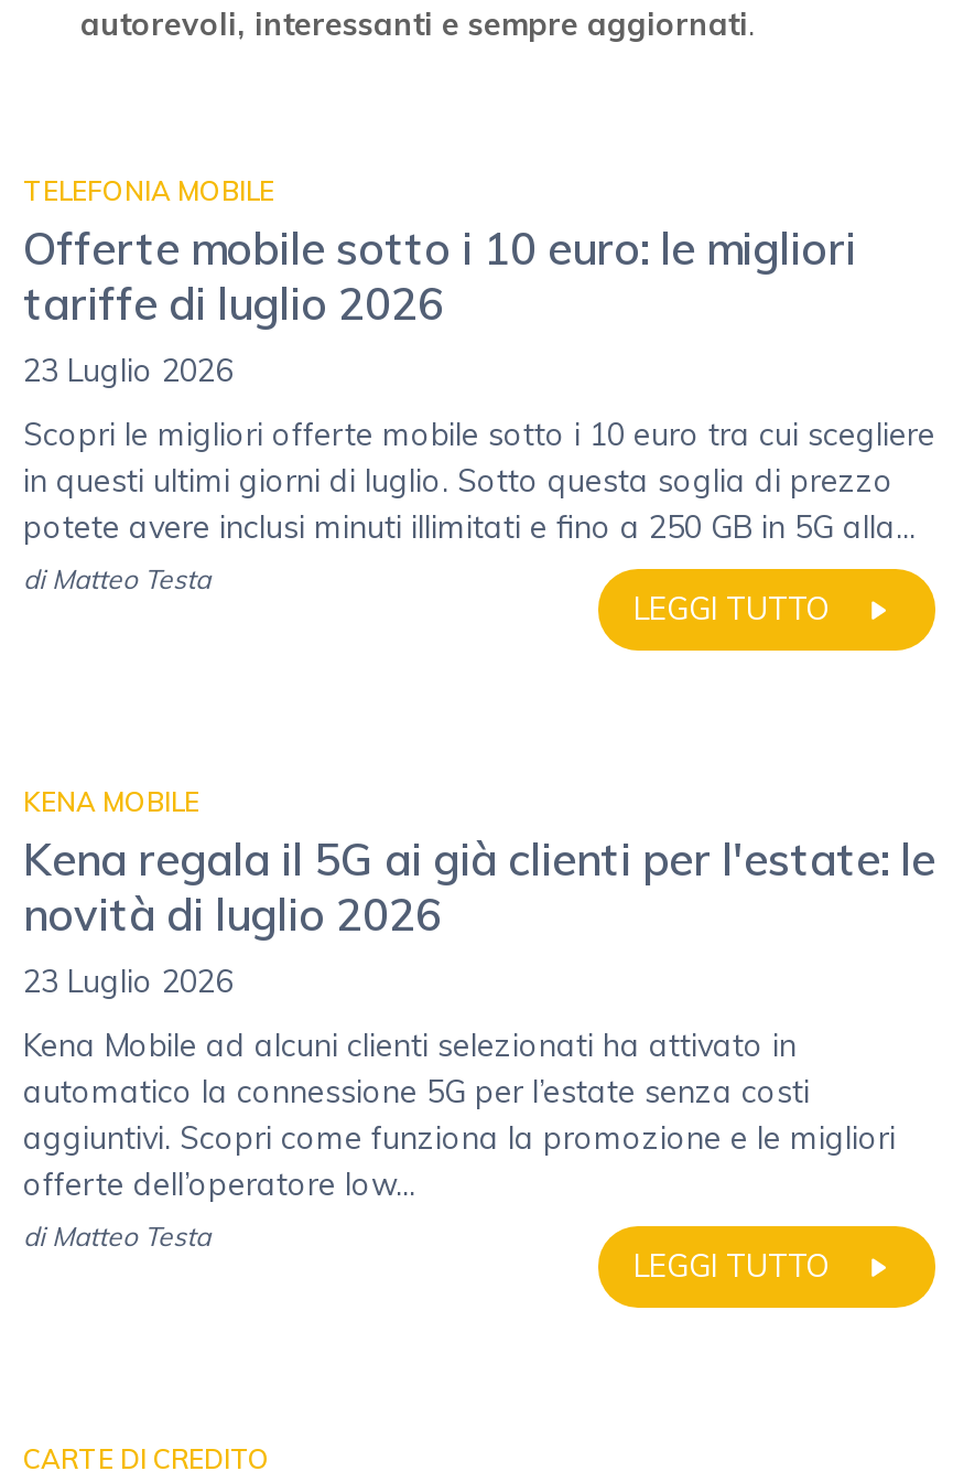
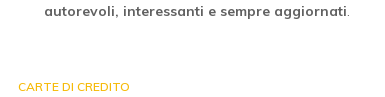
- TELEFONIA MOBILE
- Offerte mobile sotto i 10 euro: le migliori
- tariffe di luglio 2026
- 23 Luglio 2026
- Scopri le migliori offerte mobile sotto i 10 euro tra cui scegliere
- in questi ultimi giorni di luglio. Sotto questa soglia di prezzo
- potete avere inclusi minuti illimitati e fino a 250 GB in 5G alla...
- LEGGI TUTTO

- di Matteo Testa

- KENA MOBILE
- Kena regala il 5G ai già clienti per l'estate: le
- novità di luglio 2026
- 23 Luglio 2026
- Kena Mobile ad alcuni clienti selezionati ha attivato in
- automatico la connessione 5G per l’estate senza costi
- aggiuntivi. Scopri come funziona la promozione e le migliori
- offerte dell’operatore low...
- LEGGI TUTTO

- di Matteo Testa
